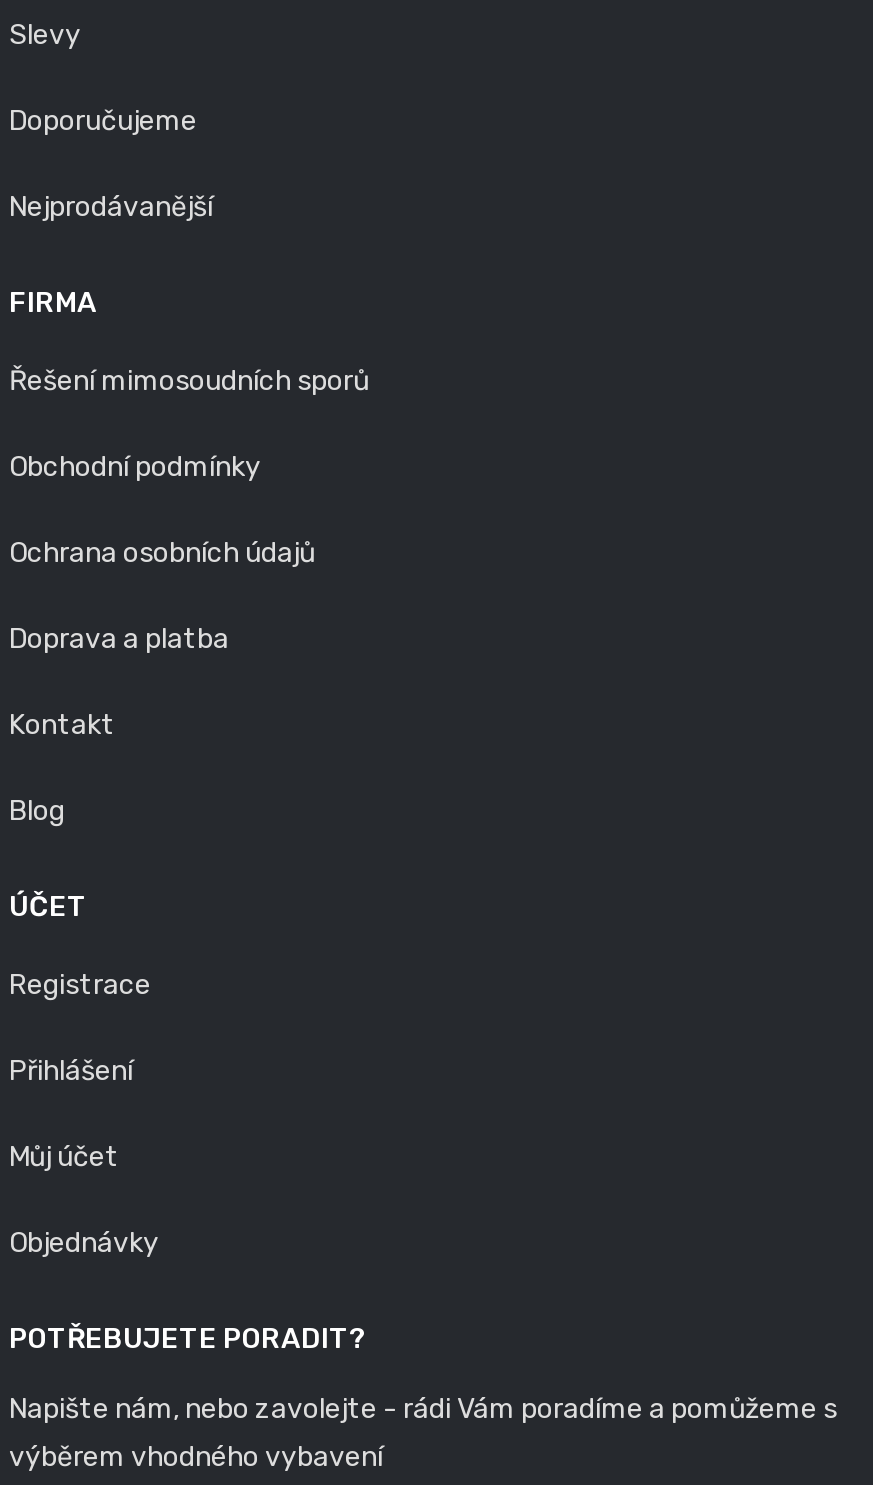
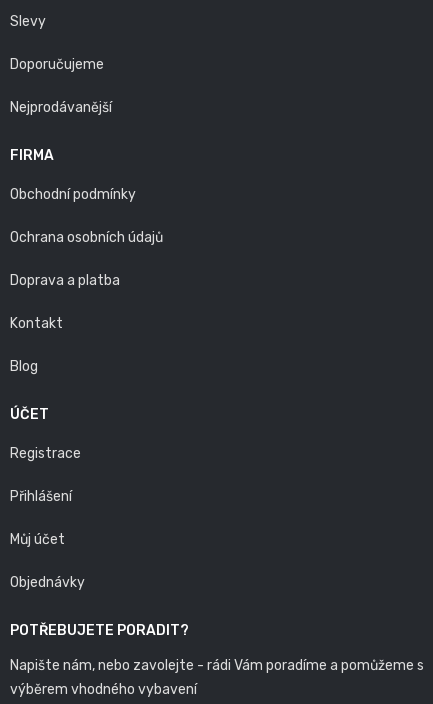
- Řešení mimosoudních sporů
